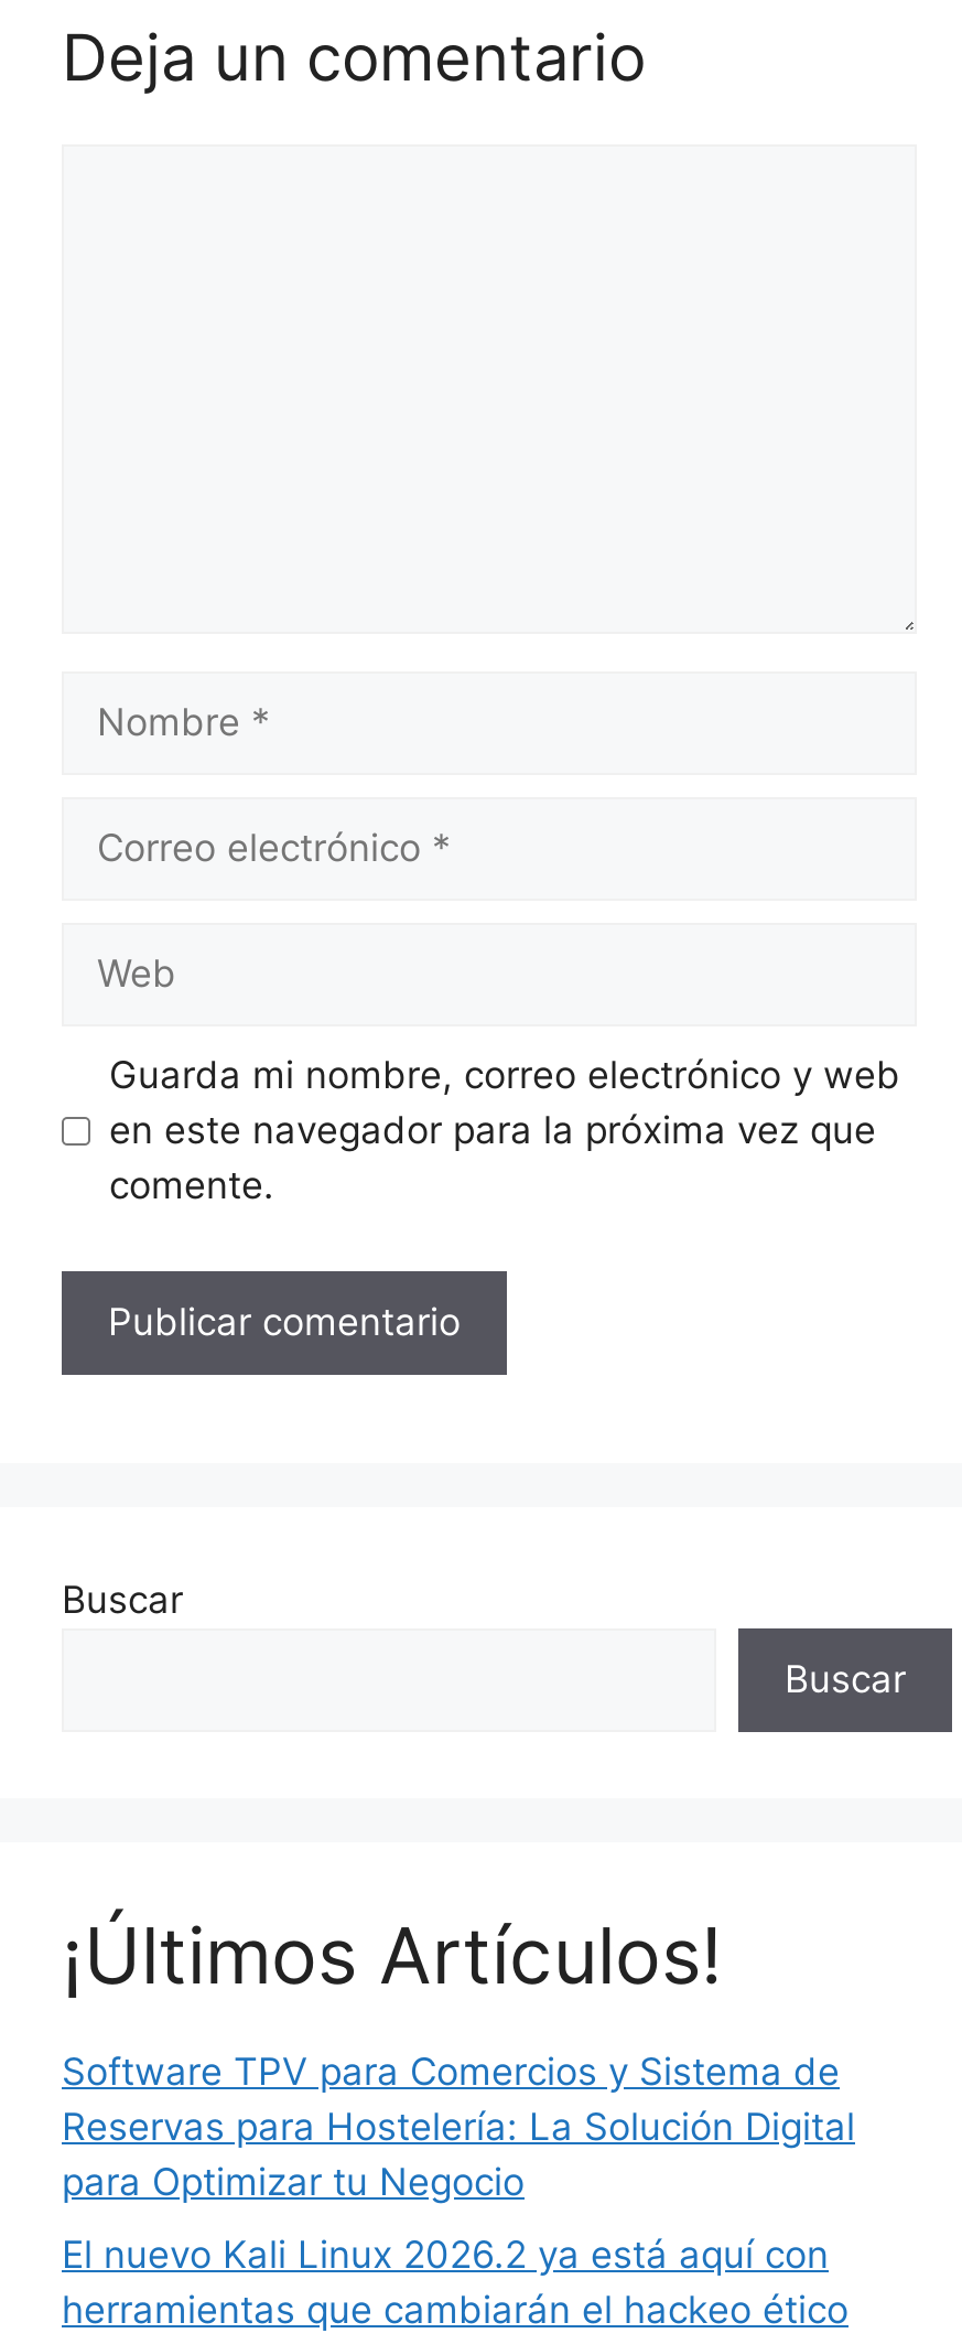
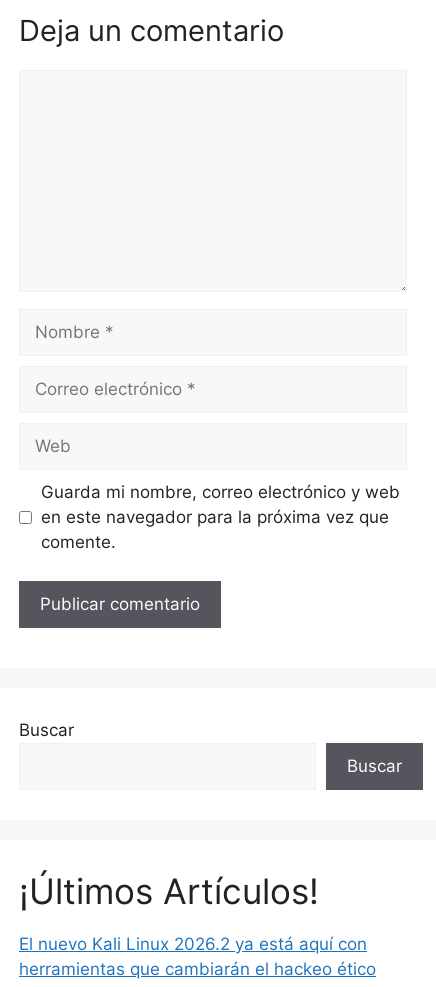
- Software TPV para Comercios y Sistema de
- Reservas para Hostelería: La Solución Digital
- para Optimizar tu Negocio
